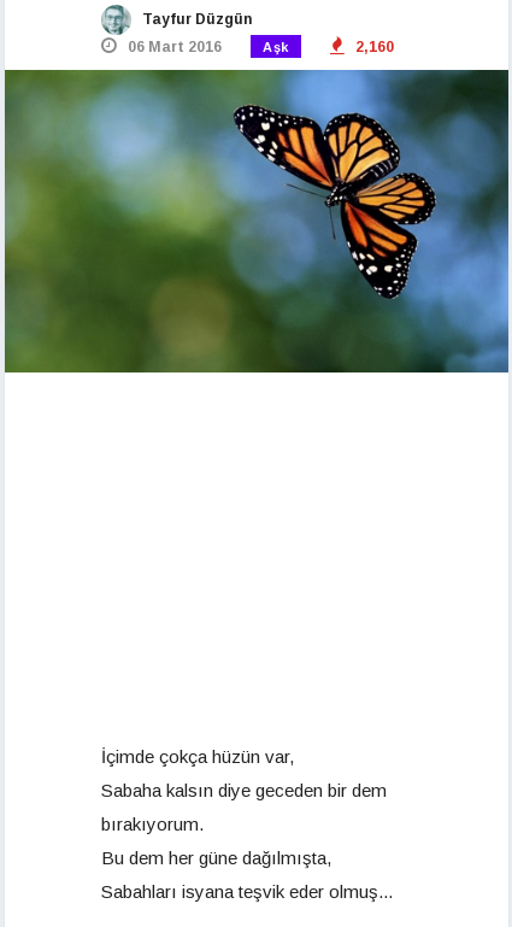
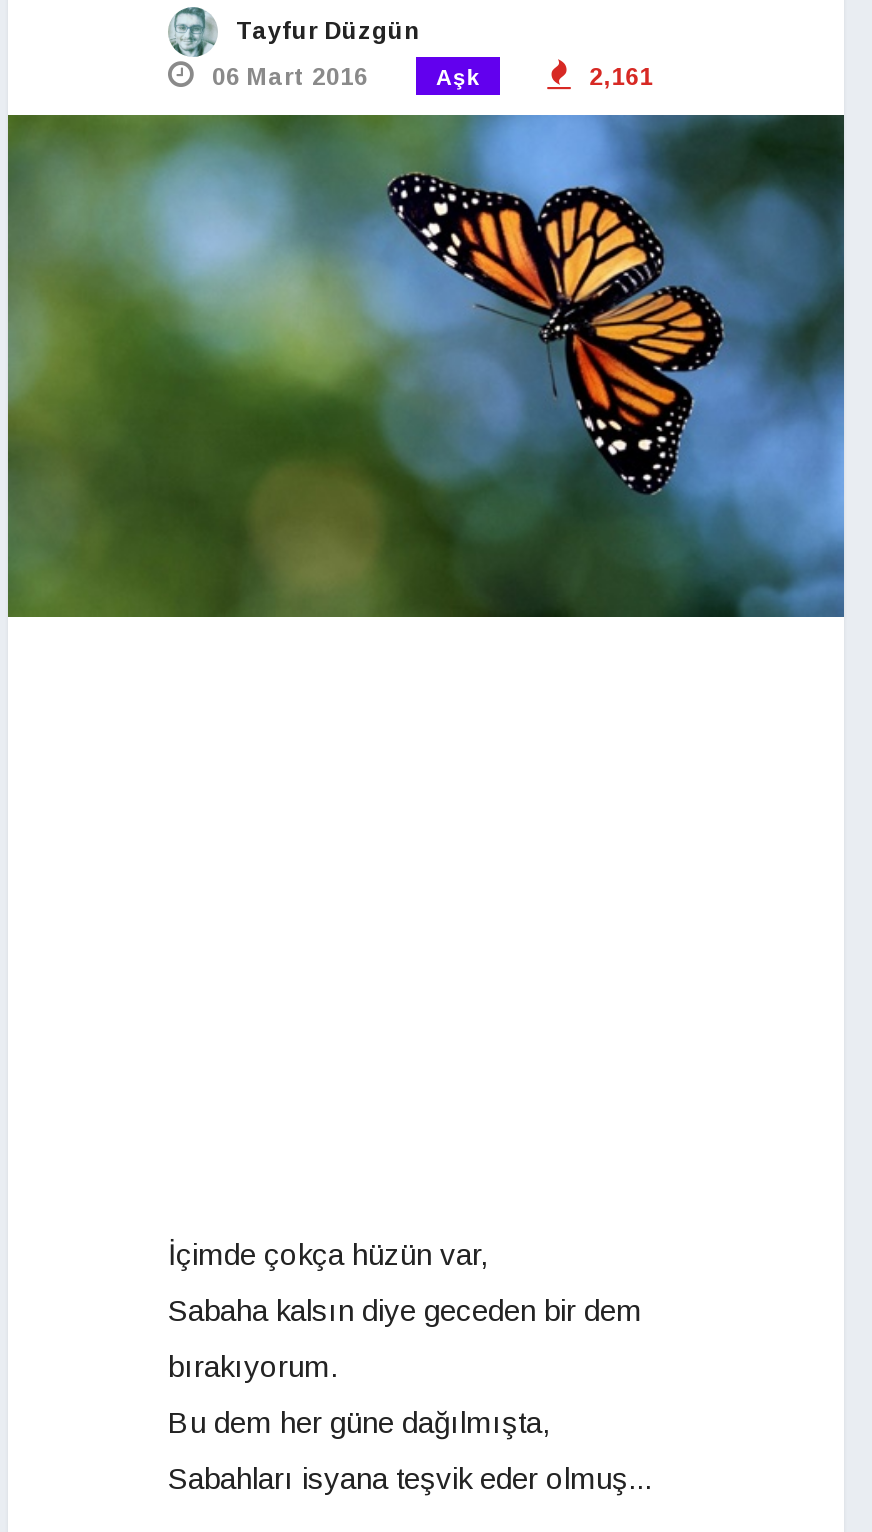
- 2,160
+ 2,161
